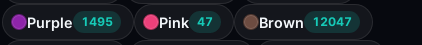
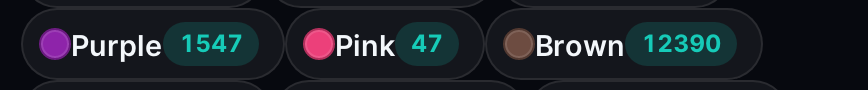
- Purple 1495
+ Purple 1547

- Brown 12047
+ Brown 12390
